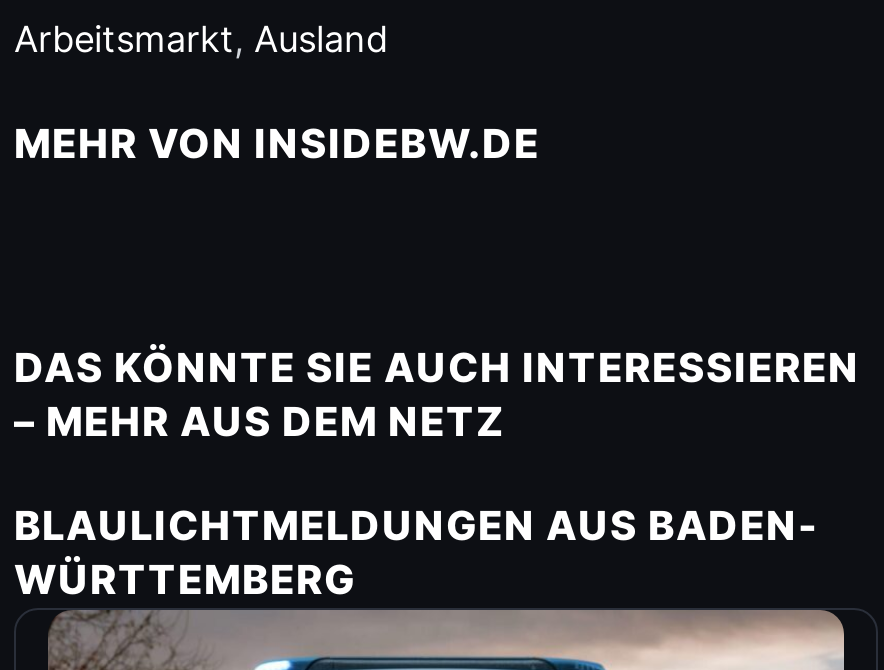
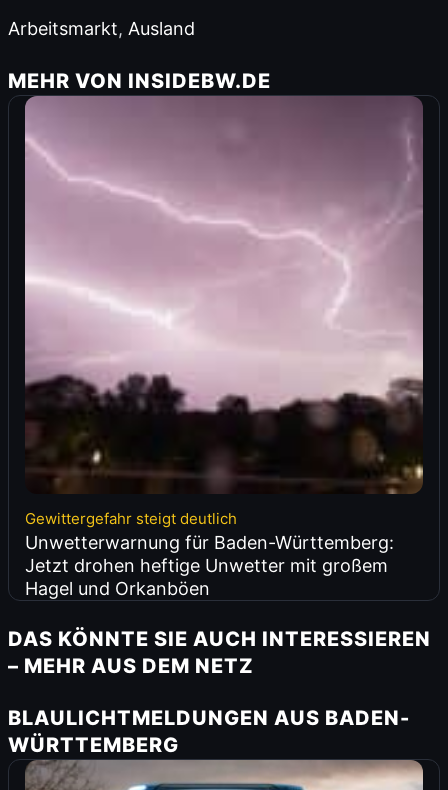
+ [image]
+ Gewittergefahr steigt deutlich
+ Unwetterwarnung für Baden-Württemberg:
+ Jetzt drohen heftige Unwetter mit großem
+ Hagel und Orkanböen
